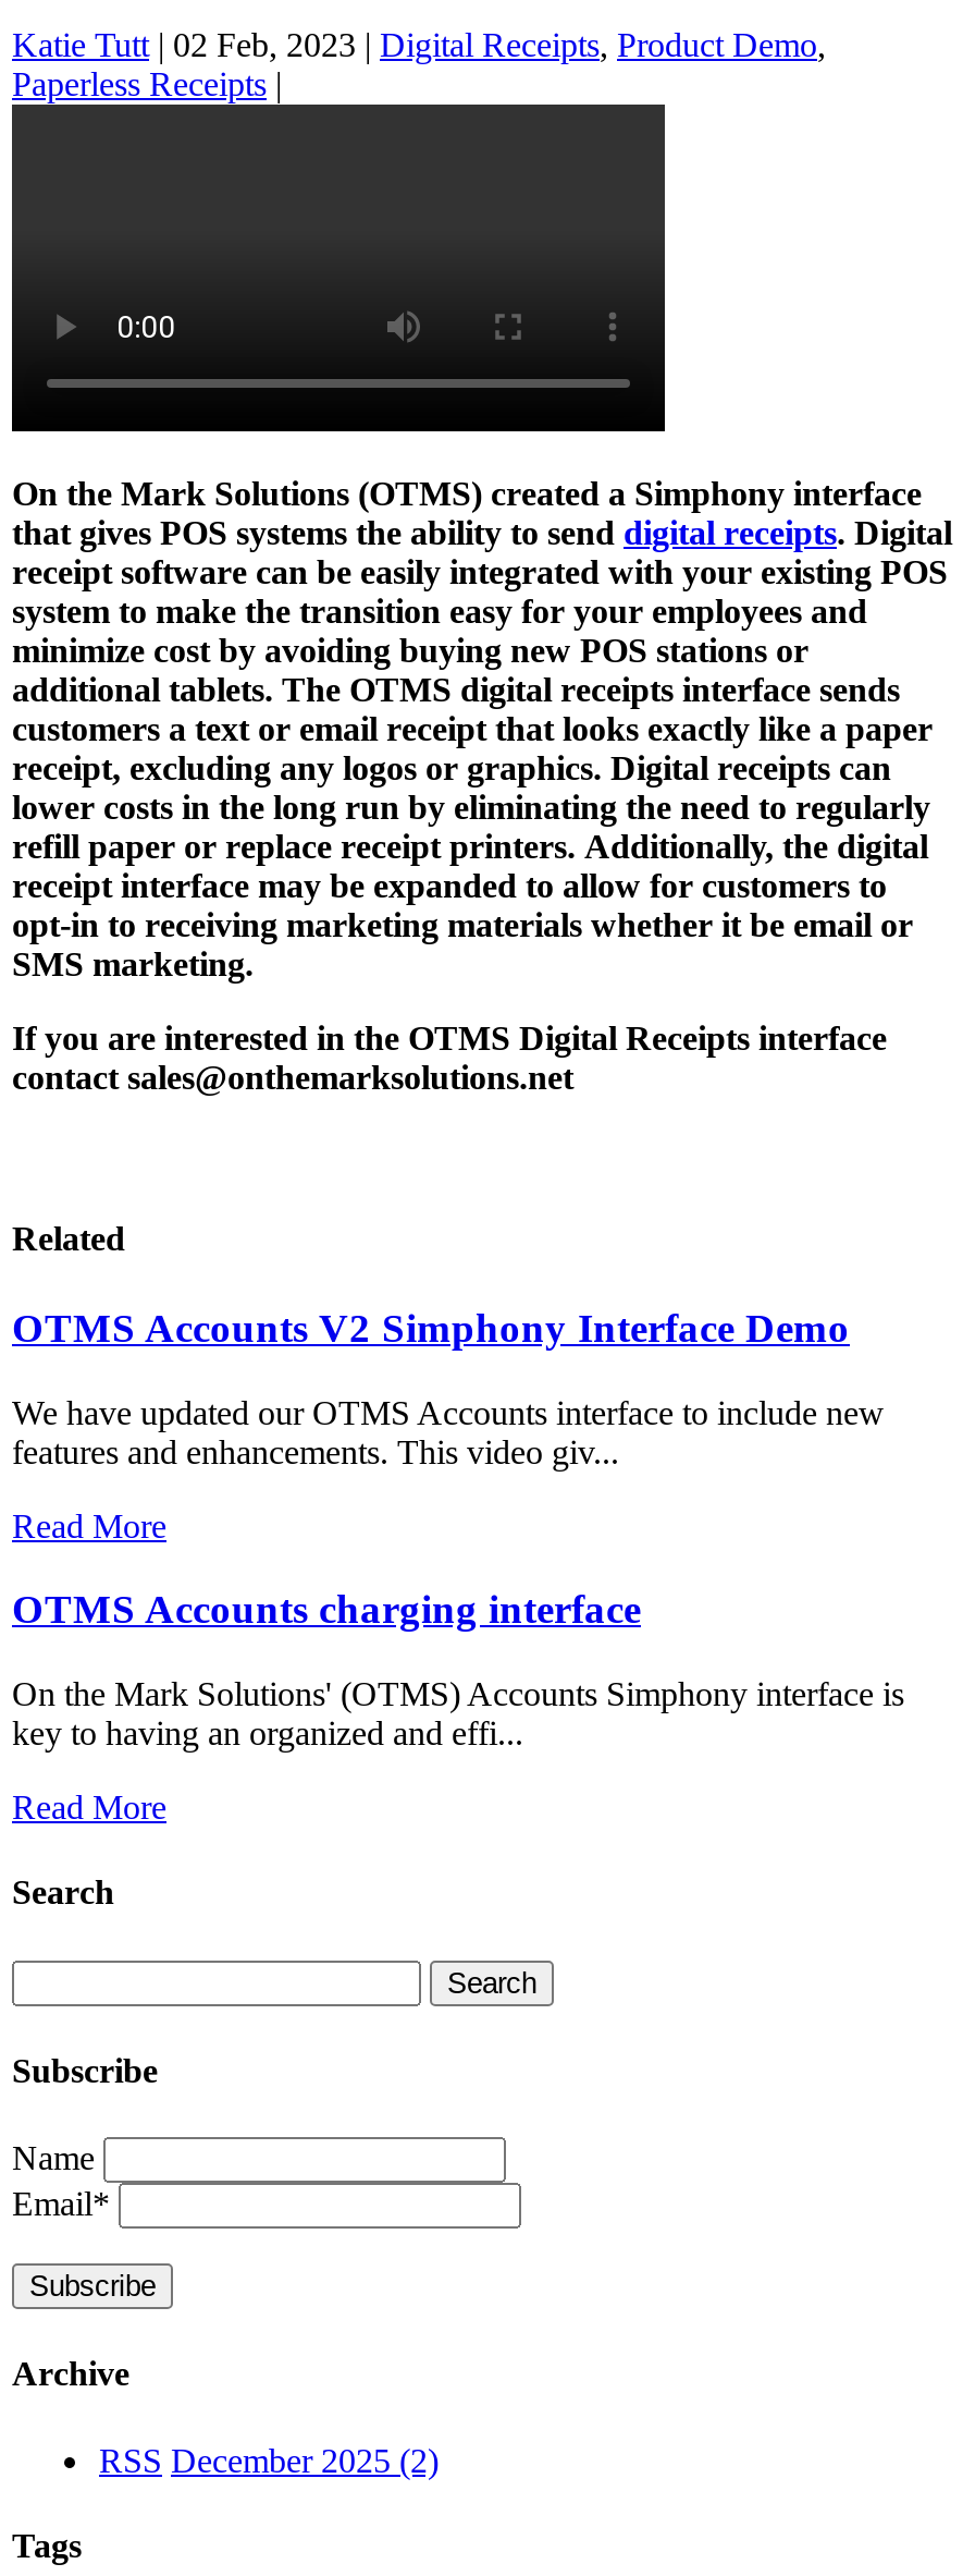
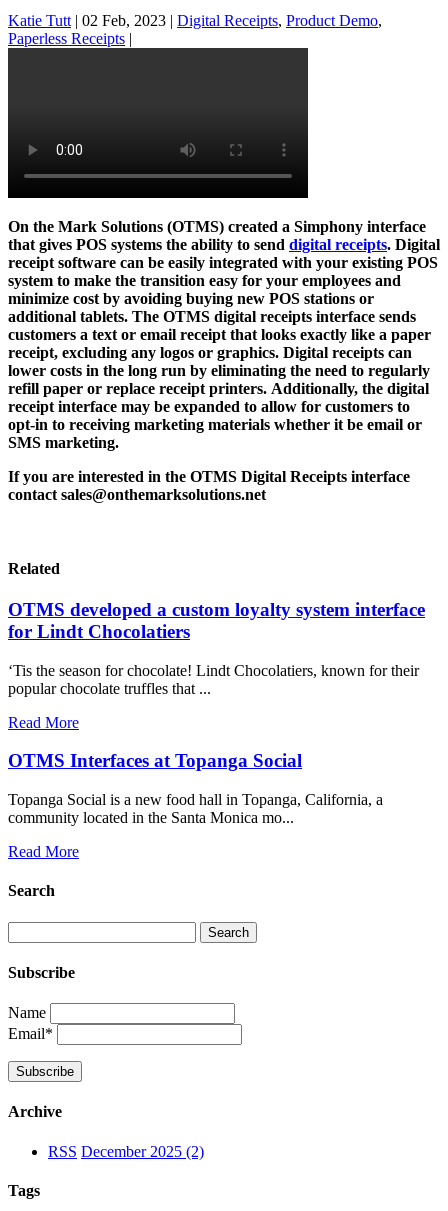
- OTMS Accounts V2 Simphony Interface Demo
+ OTMS developed a custom loyalty system interface
+ for Lindt Chocolatiers

- We have updated our OTMS Accounts interface to include new
- features and enhancements. This video giv...
+ ‘Tis the season for chocolate! Lindt Chocolatiers, known for their
+ popular chocolate truffles that ...

- OTMS Accounts charging interface
+ OTMS Interfaces at Topanga Social

- On the Mark Solutions' (OTMS) Accounts Simphony interface is
- key to having an organized and effi...
+ Topanga Social is a new food hall in Topanga, California, a
+ community located in the Santa Monica mo...
